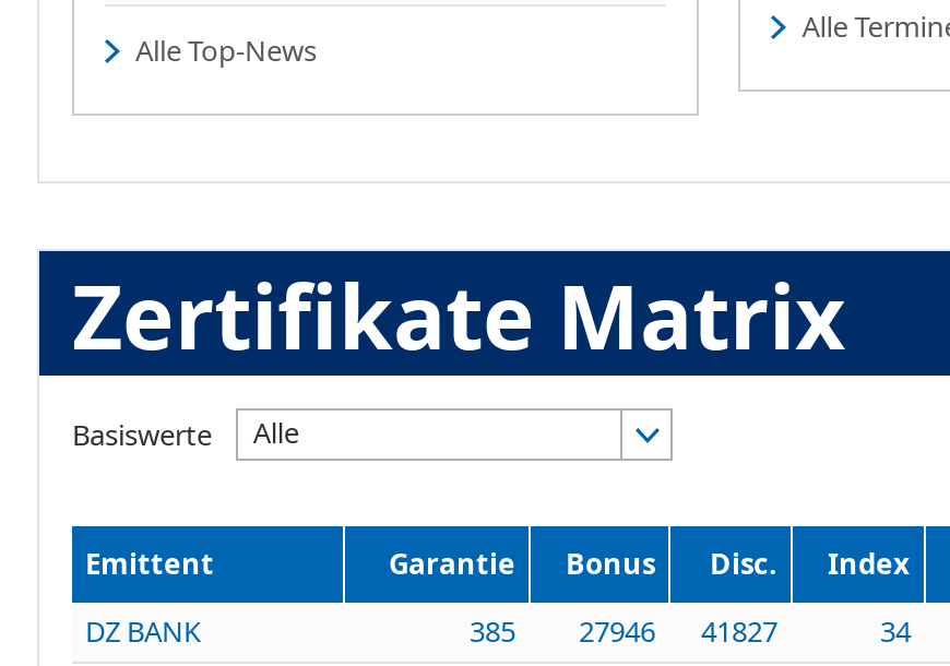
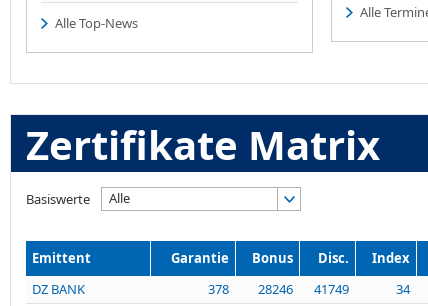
- 385
+ 378

- 27946
+ 28246

- 41827
+ 41749
